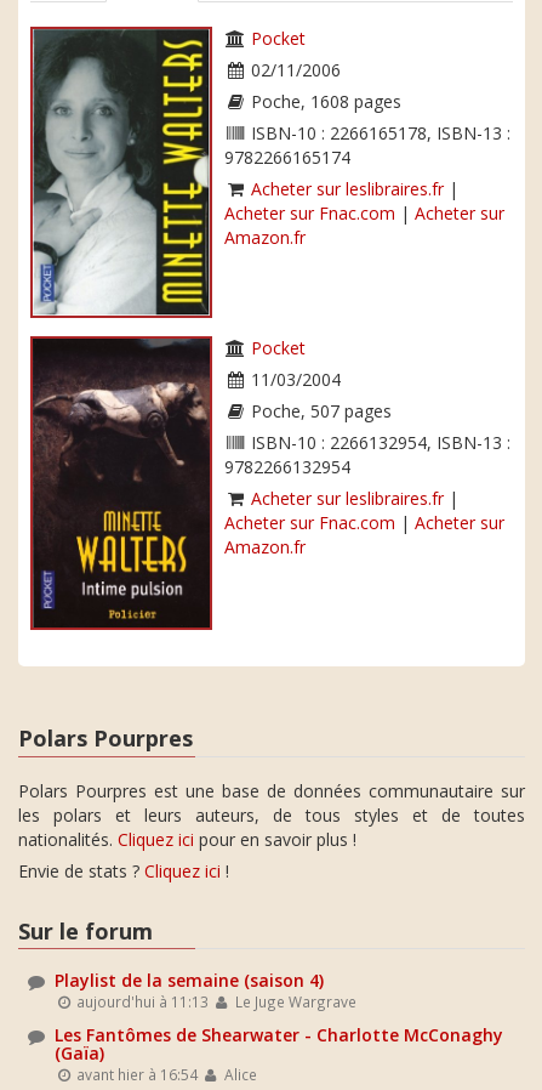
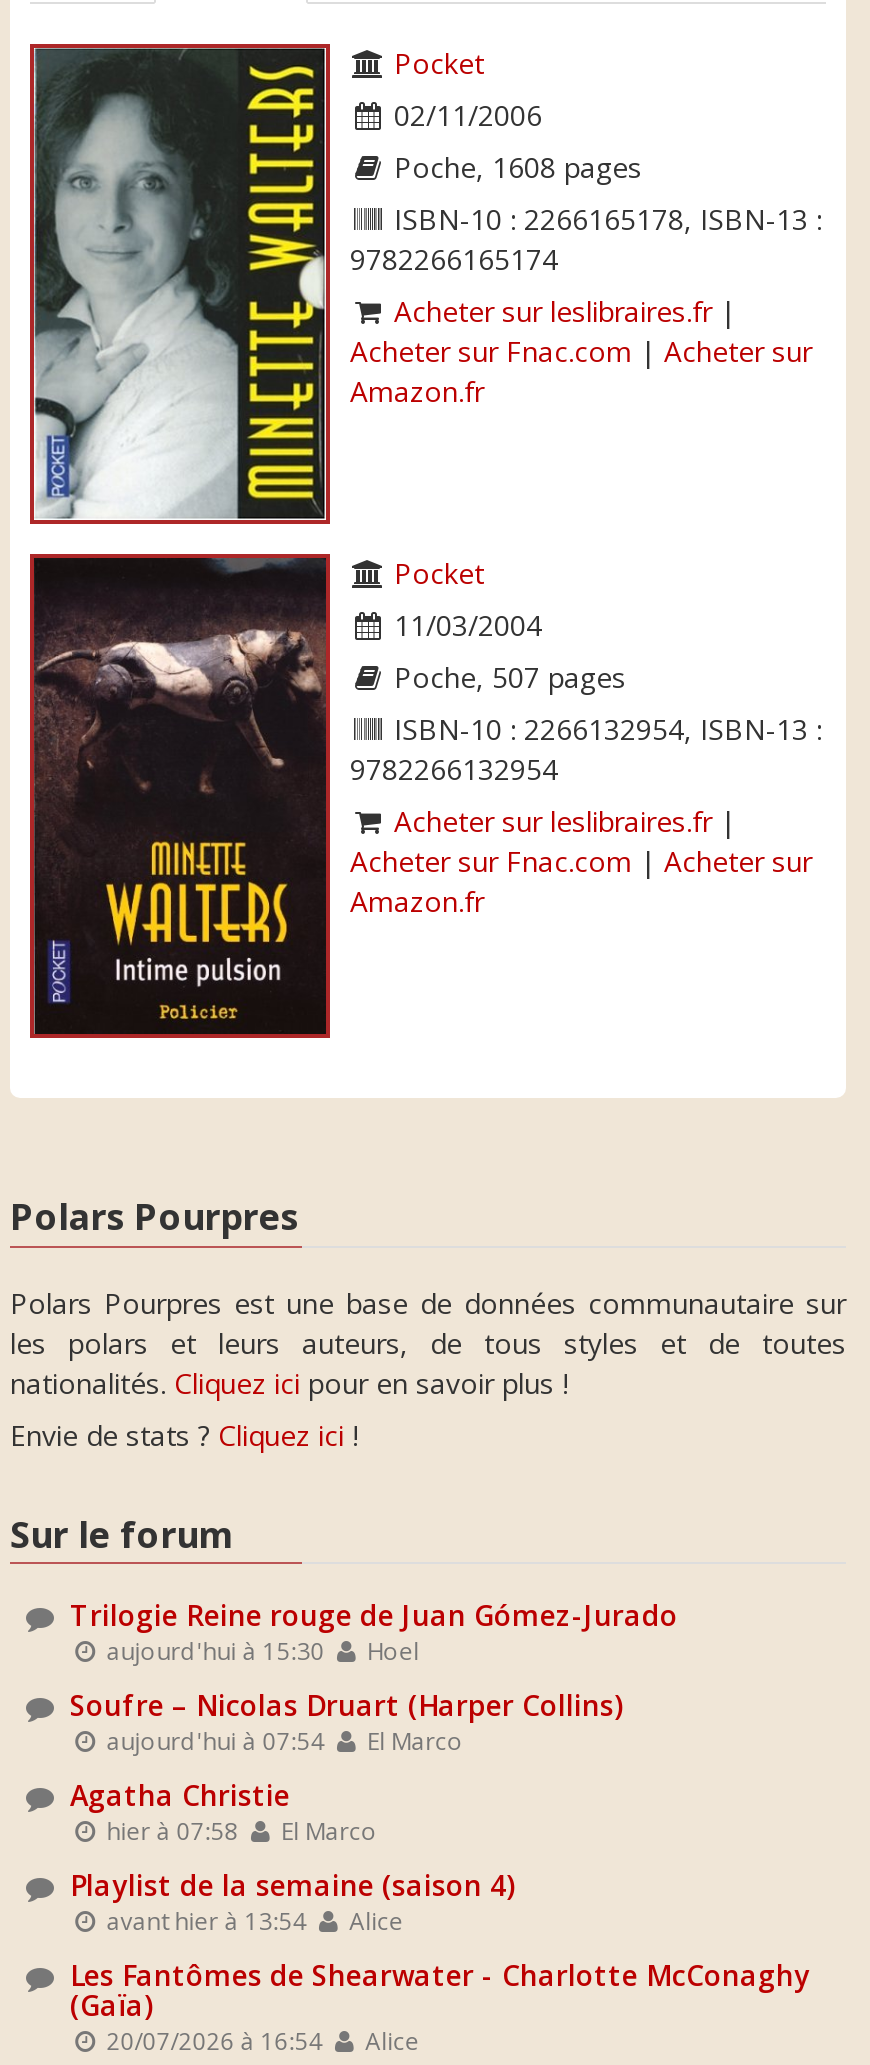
+ Trilogie Reine rouge de Juan Gómez-Jurado
+ aujourd'hui à 15:30
+ Hoel
+ Soufre – Nicolas Druart (Harper Collins)
+ aujourd'hui à 07:54
+ El Marco
+ Agatha Christie
+ hier à 07:58
+ El Marco

- aujourd'hui à 11:13
- Le Juge Wargrave
+ avant hier à 13:54
+ Alice

- avant hier à 16:54 Alice
+ 20/07/2026 à 16:54 Alice
